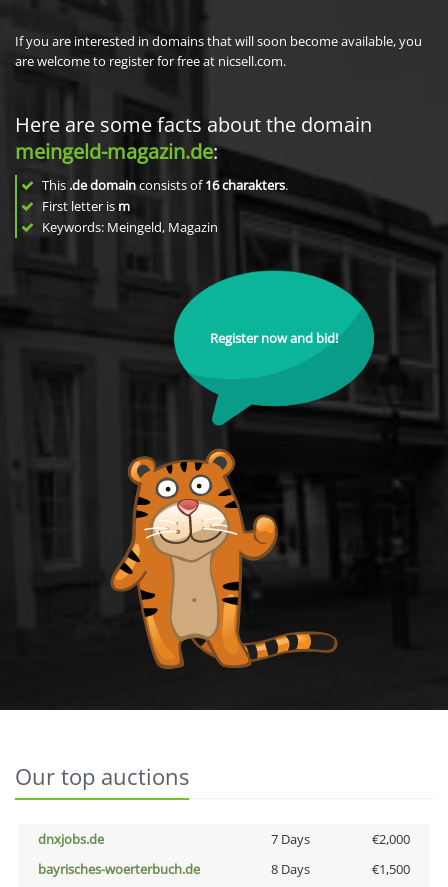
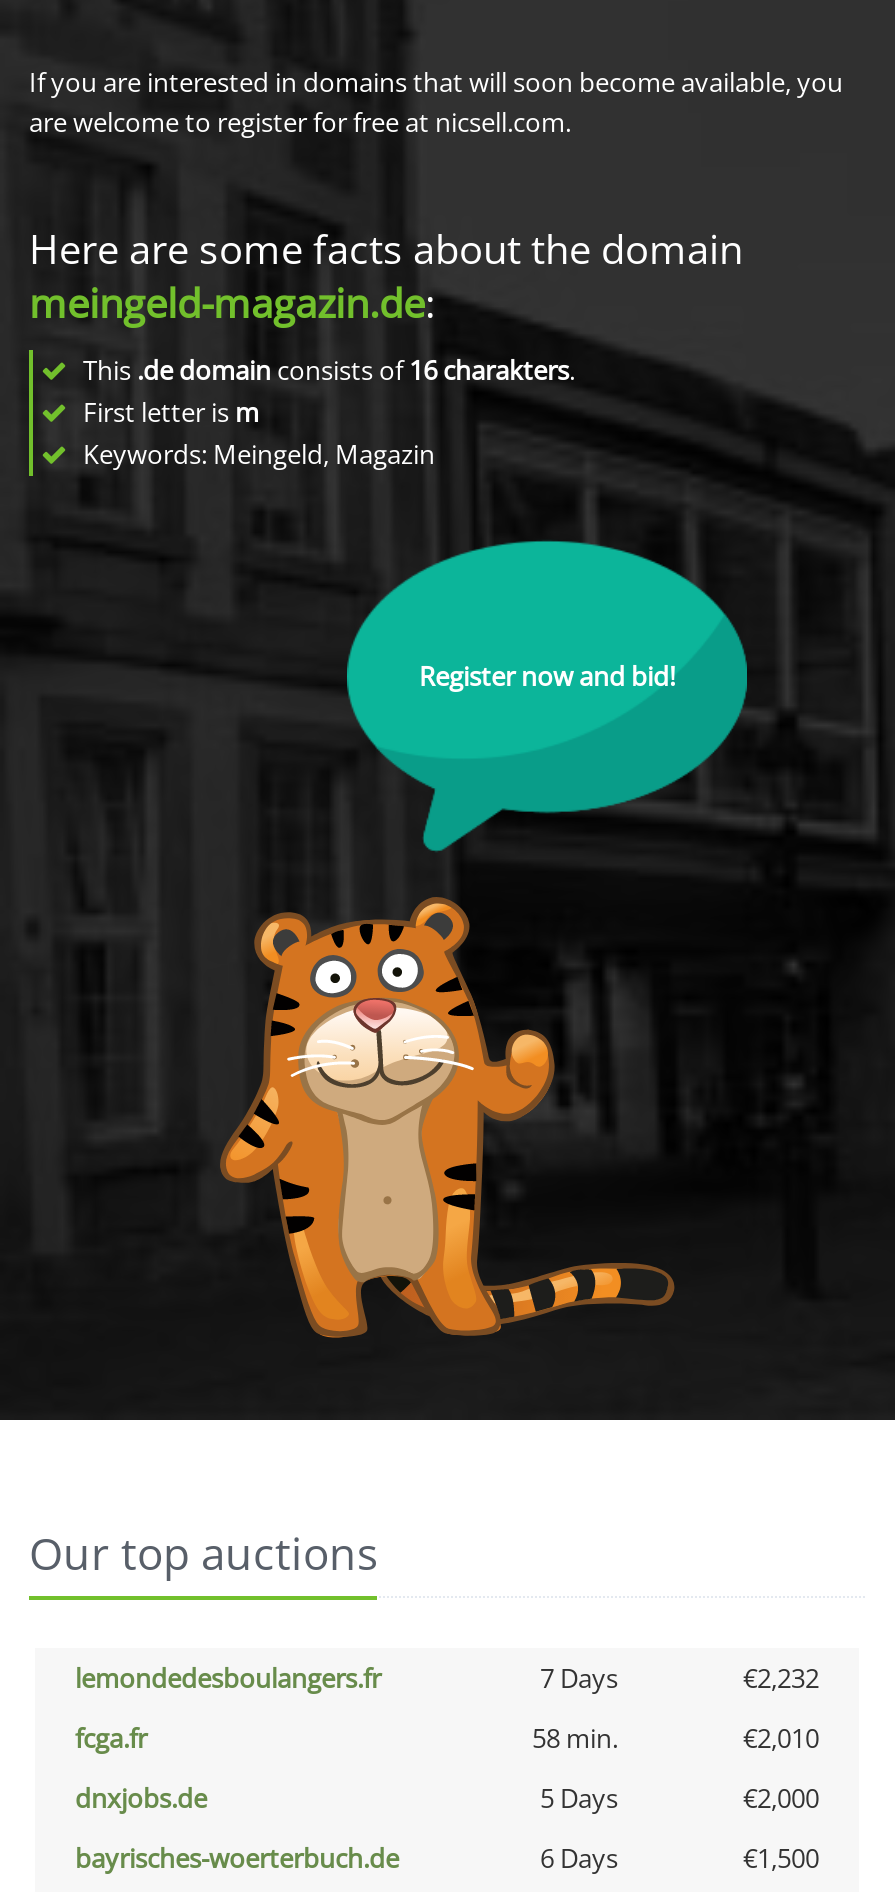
+ lemondedesboulangers.fr
+ 7 Days
+ €2,232
+ fcga.fr
+ 58 min.
+ €2,010

- 7 Days
+ 5 Days

- 8 Days
+ 6 Days
